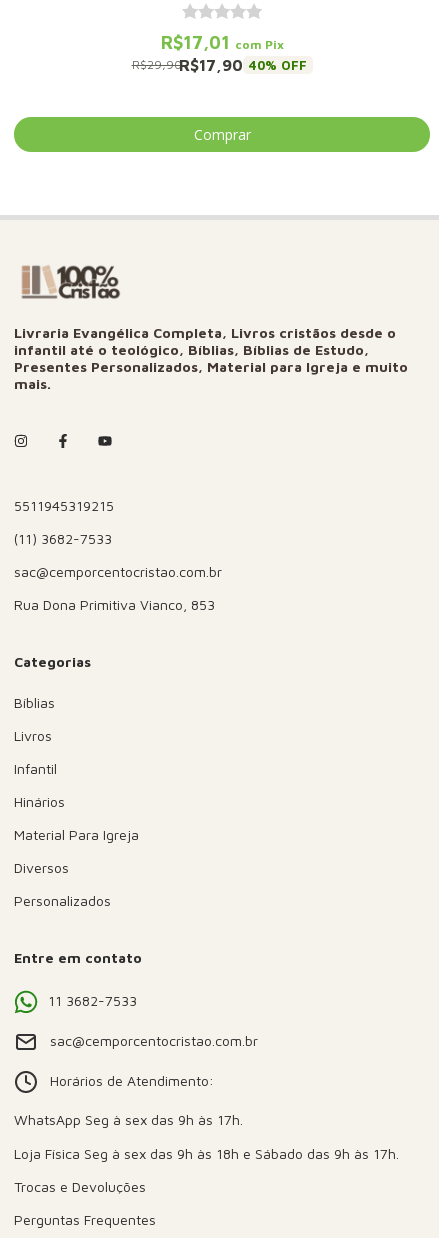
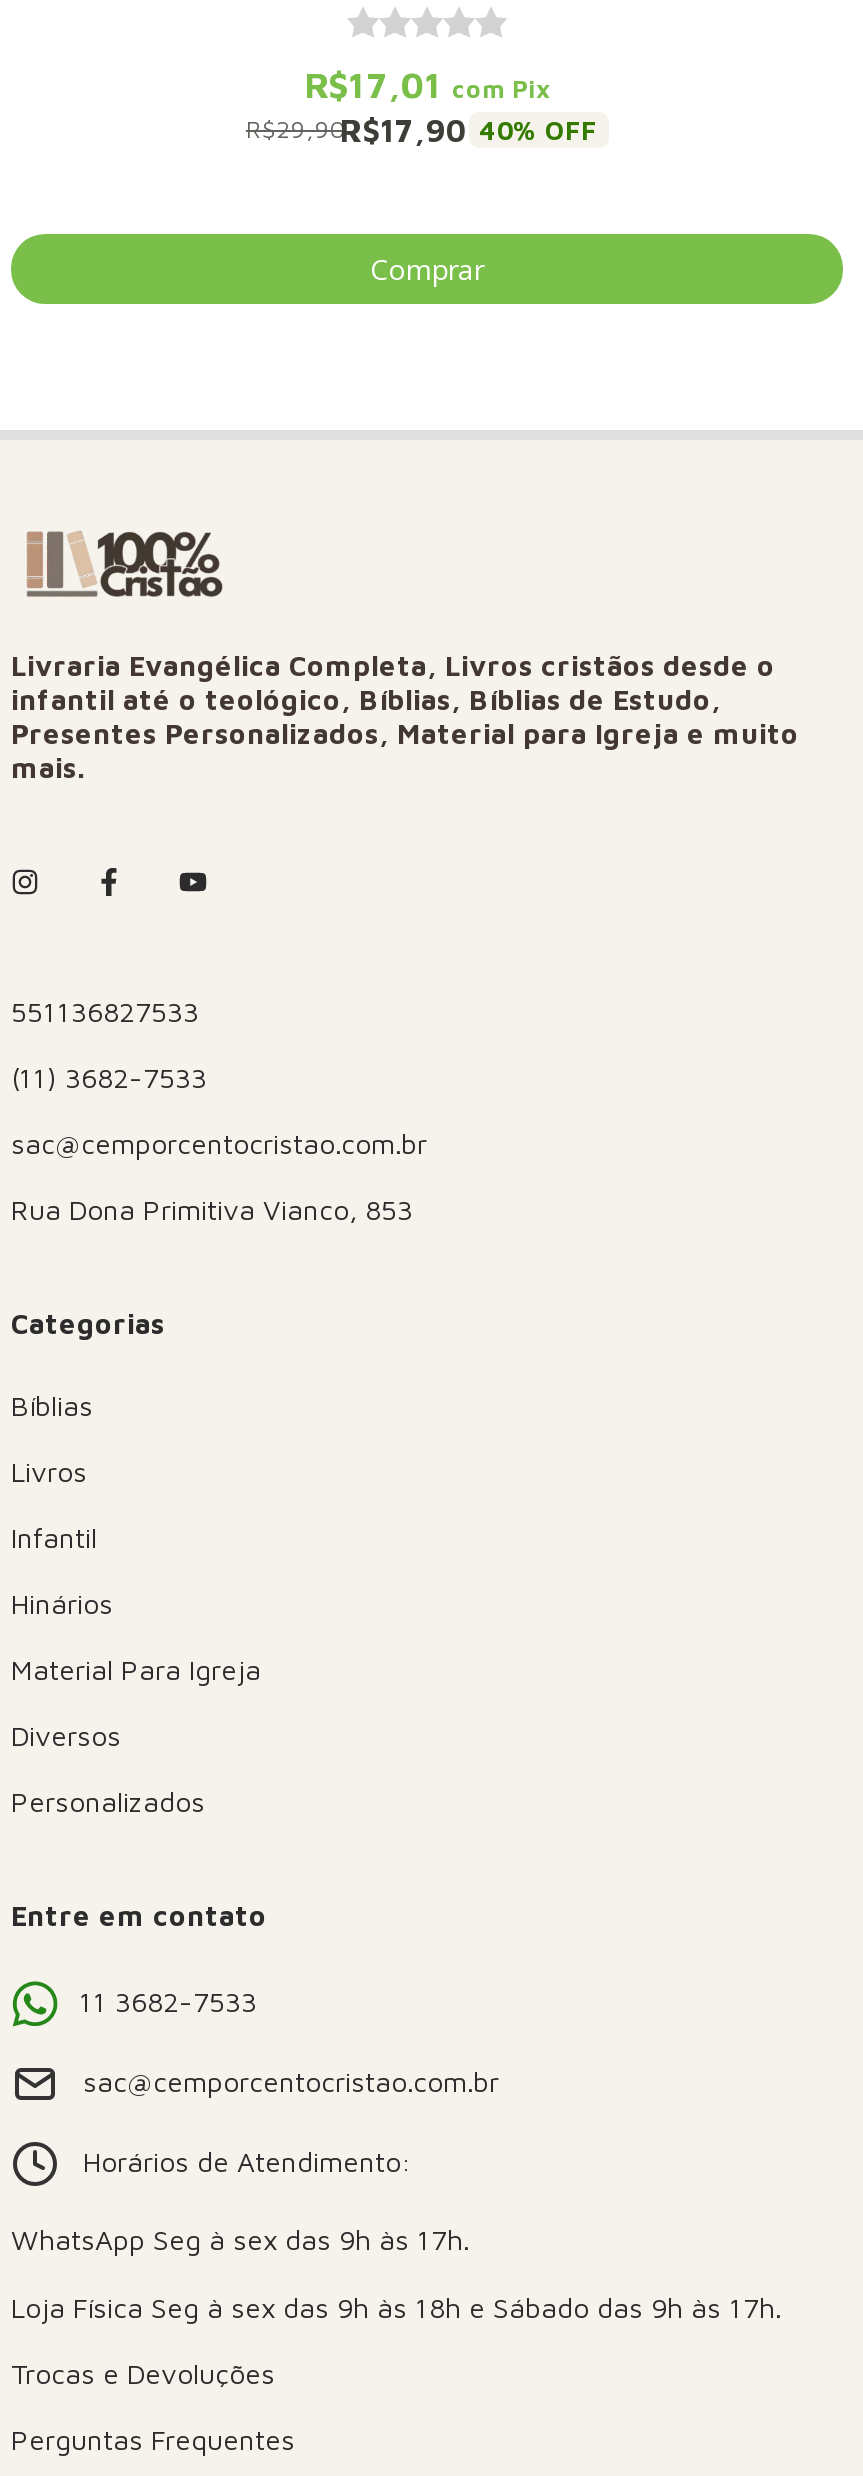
- 5511945319215
+ 551136827533
